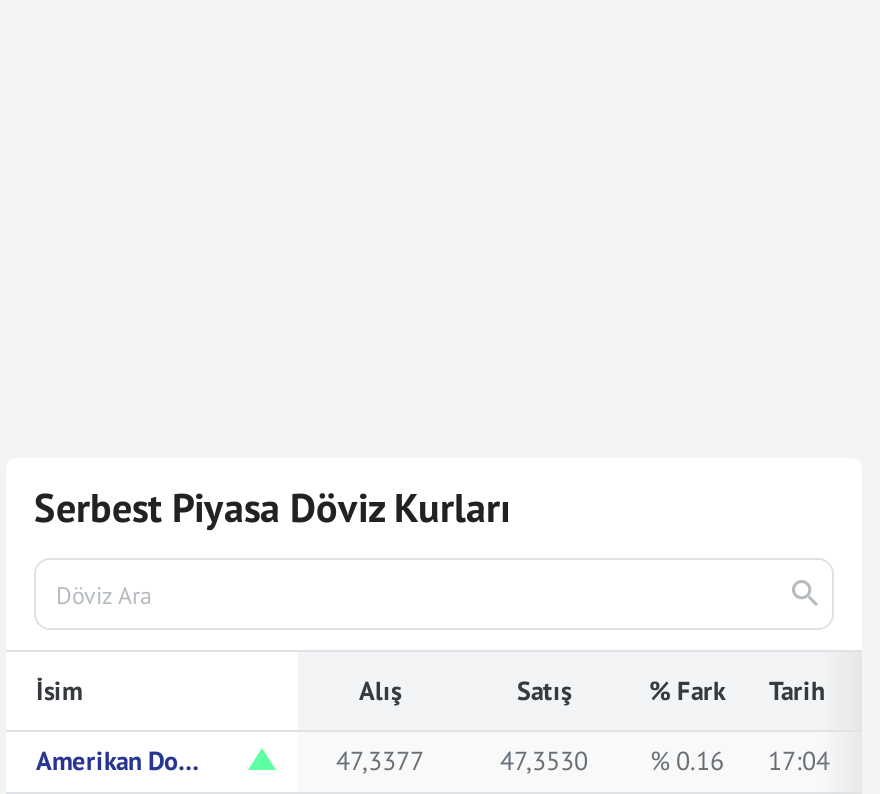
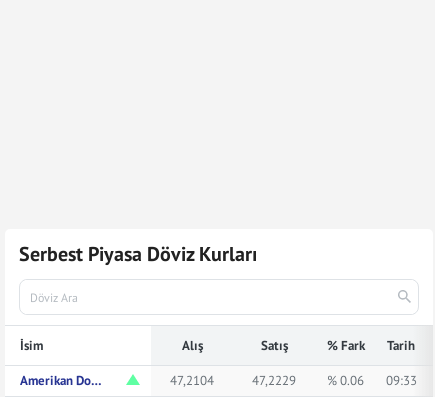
- 47,3377
+ 47,2104

- 47,3530
+ 47,2229

- % 0.16
+ % 0.06

- 17:04
+ 09:33
